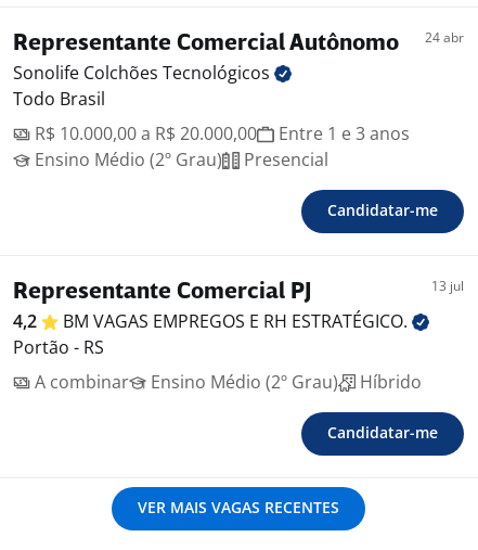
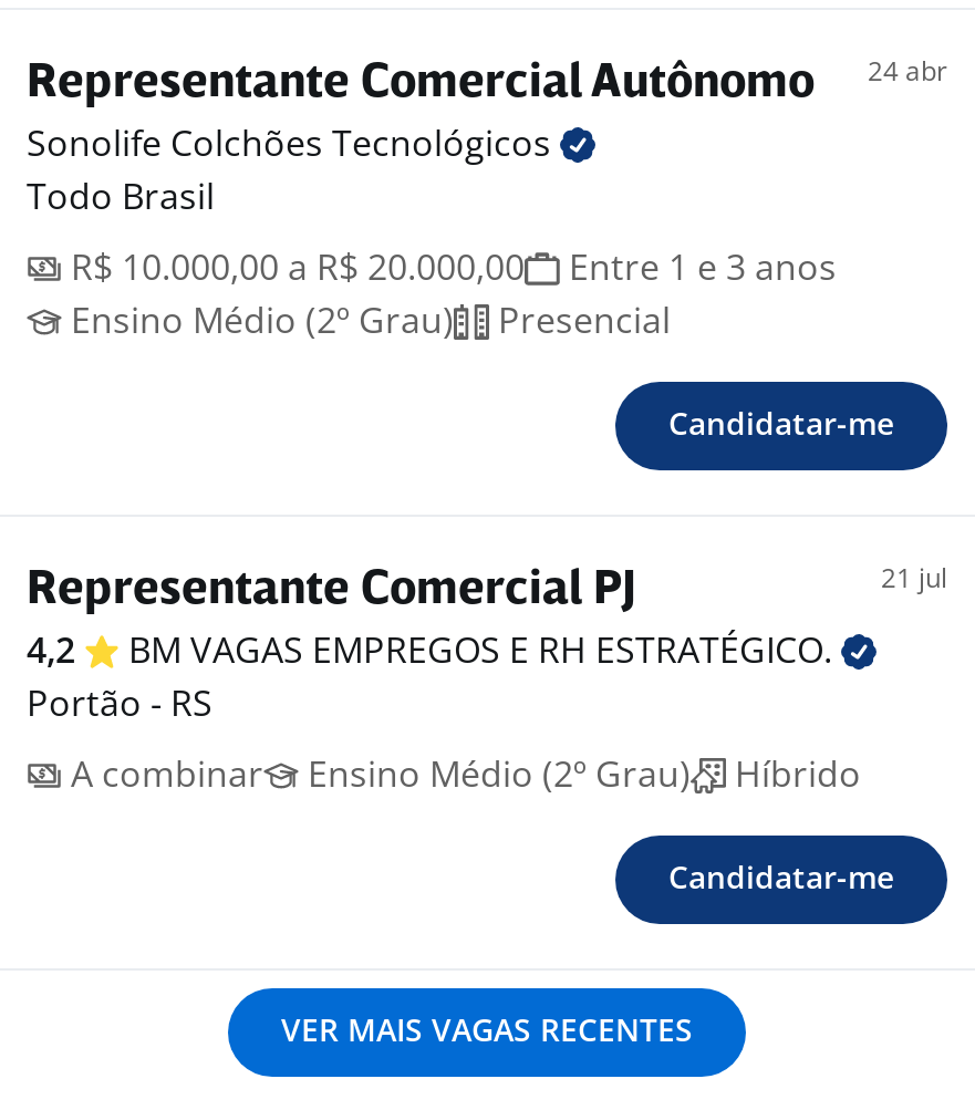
- 13 jul
+ 21 jul
